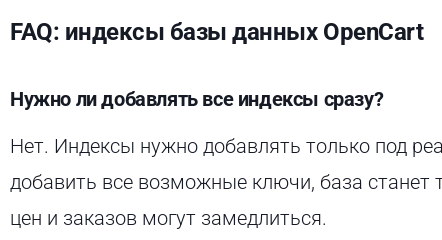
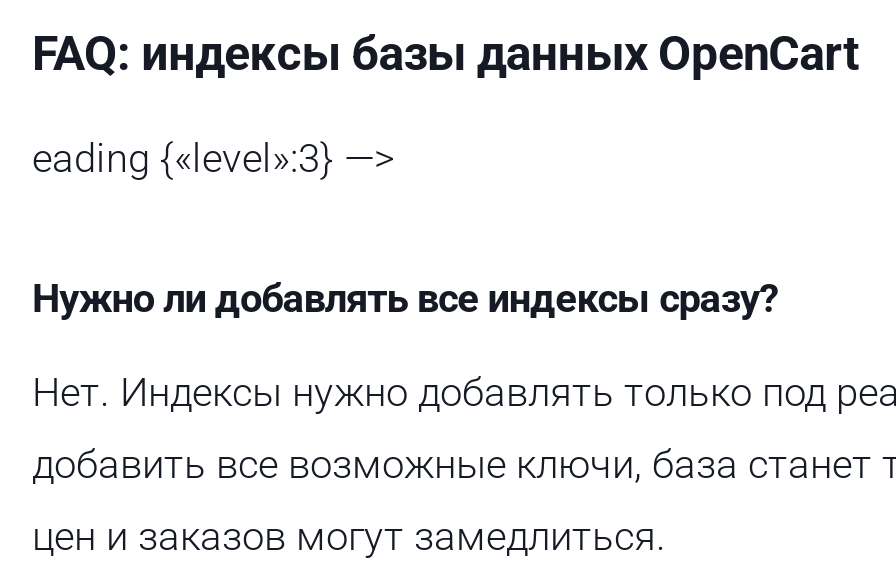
+ eading {«level»:3} —>
